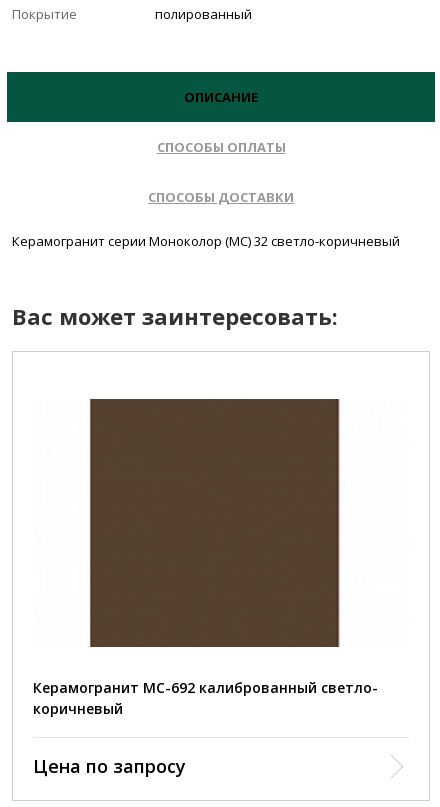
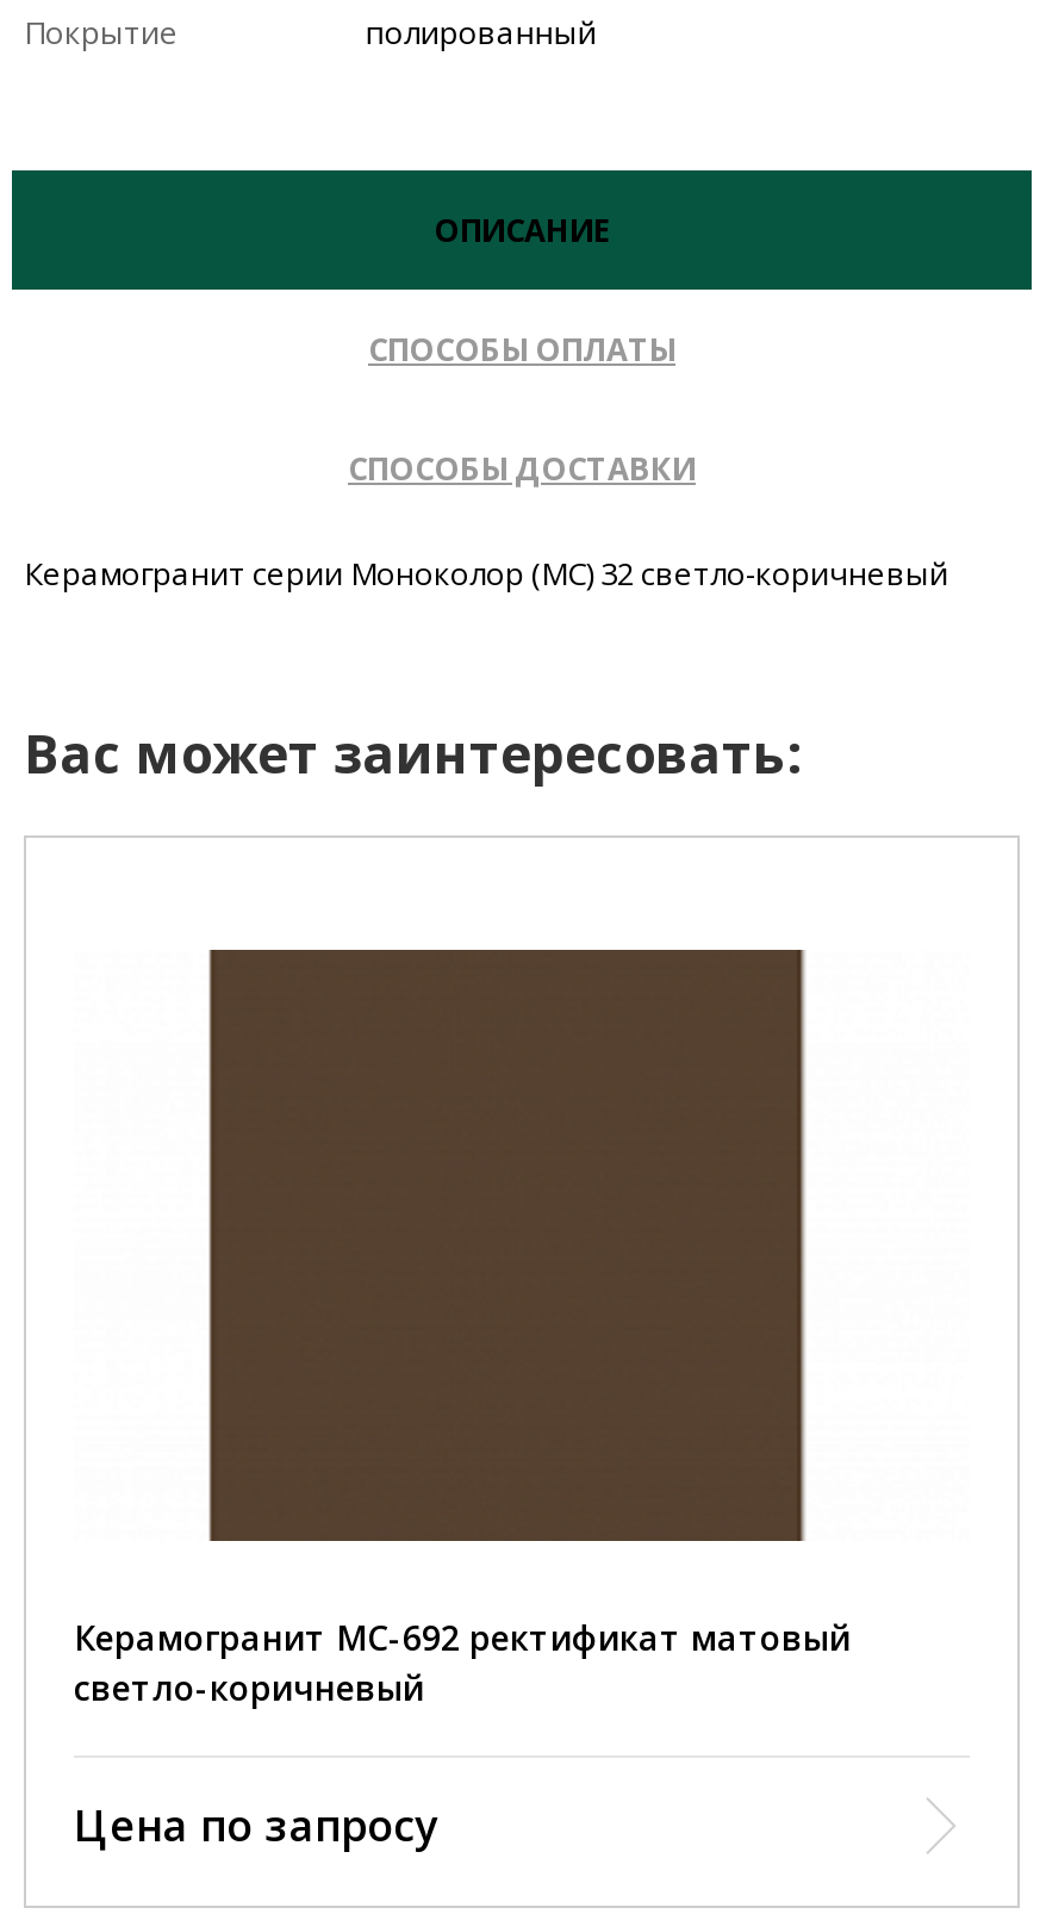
- Керамогранит MC-692 калиброванный светло-
- коричневый
+ Керамогранит MC-692 ректификат матовый
+ светло-коричневый
